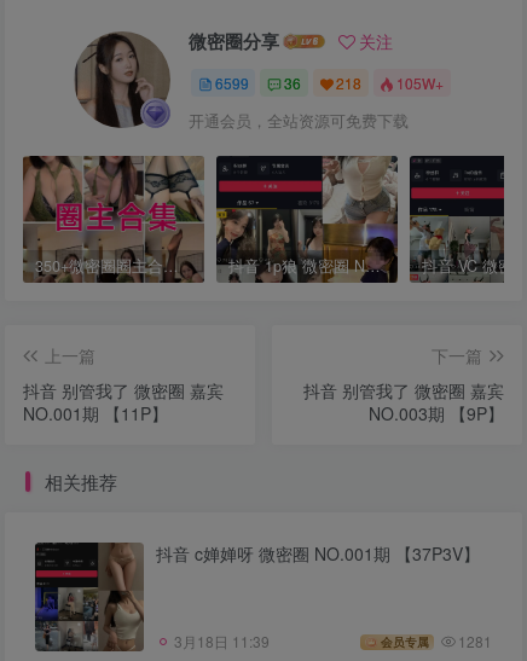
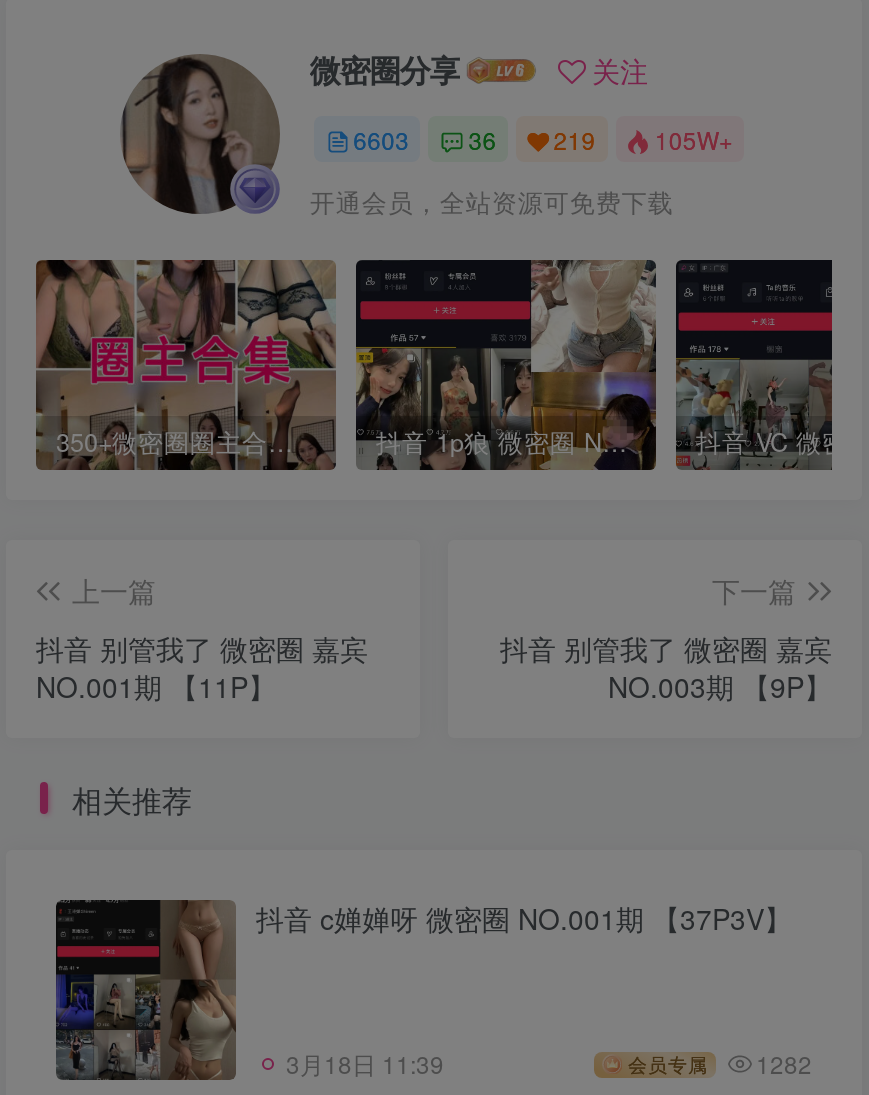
- 6599
+ 6603

- 218
+ 219

- 会员专属 1281
+ 会员专属 1282
